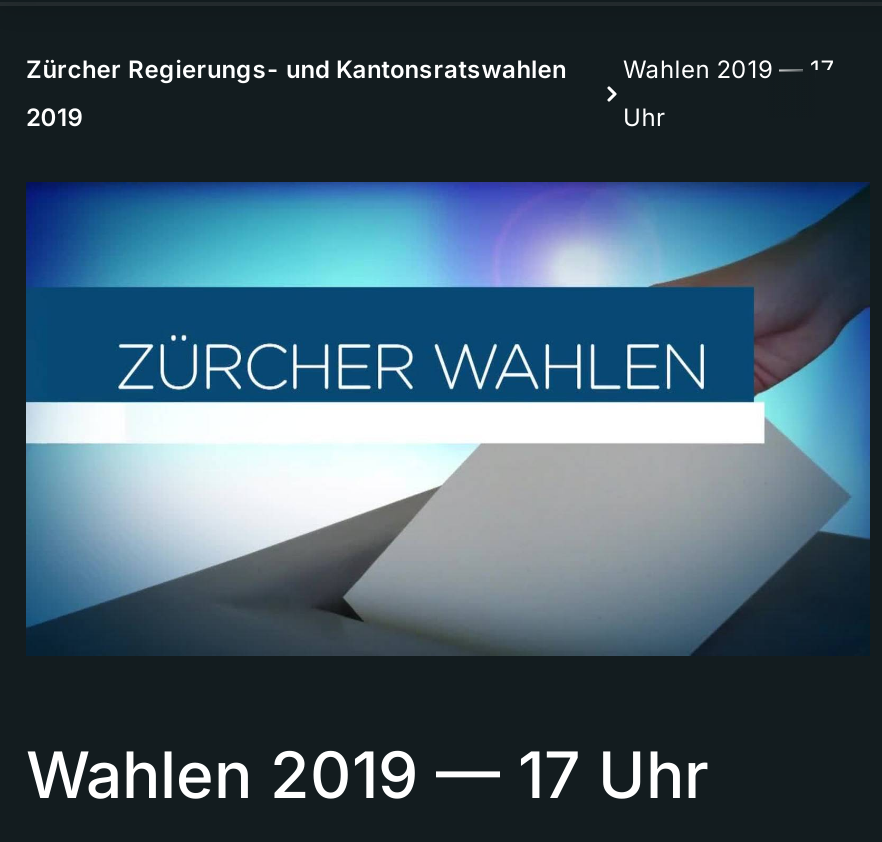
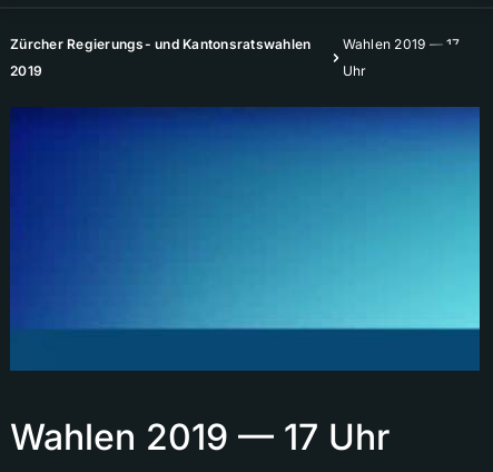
- [image]
+ [image]
